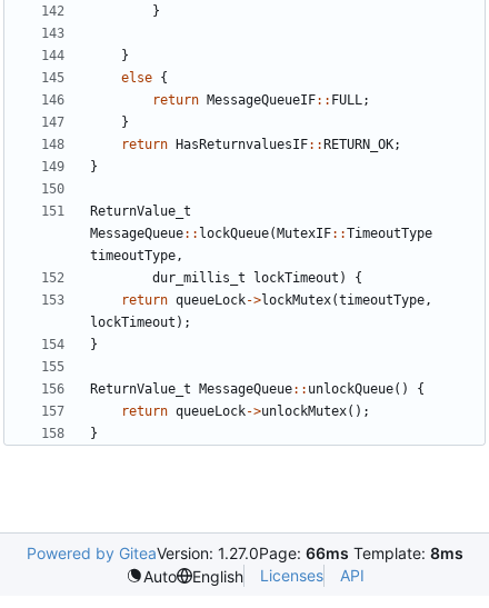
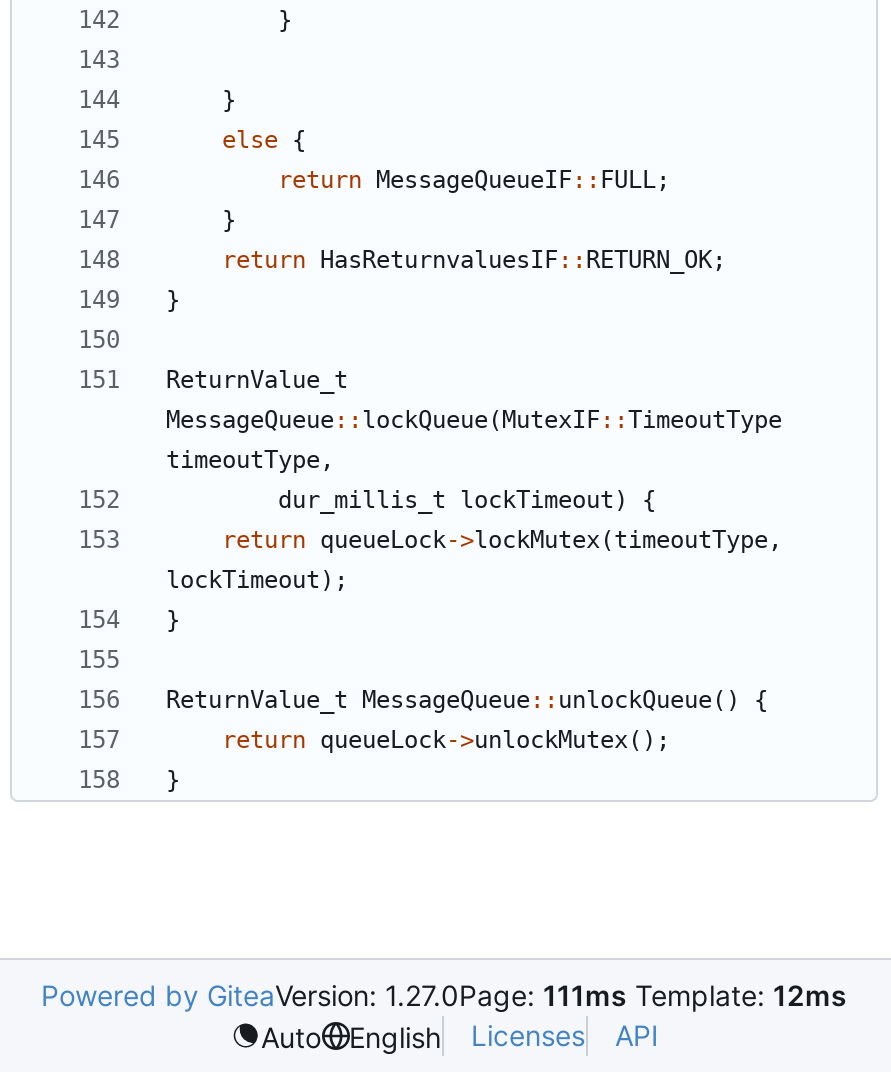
- Powered by GiteaVersion: 1.27.0Page: 66ms Template: 8ms
+ Powered by GiteaVersion: 1.27.0Page: 111ms Template: 12ms
